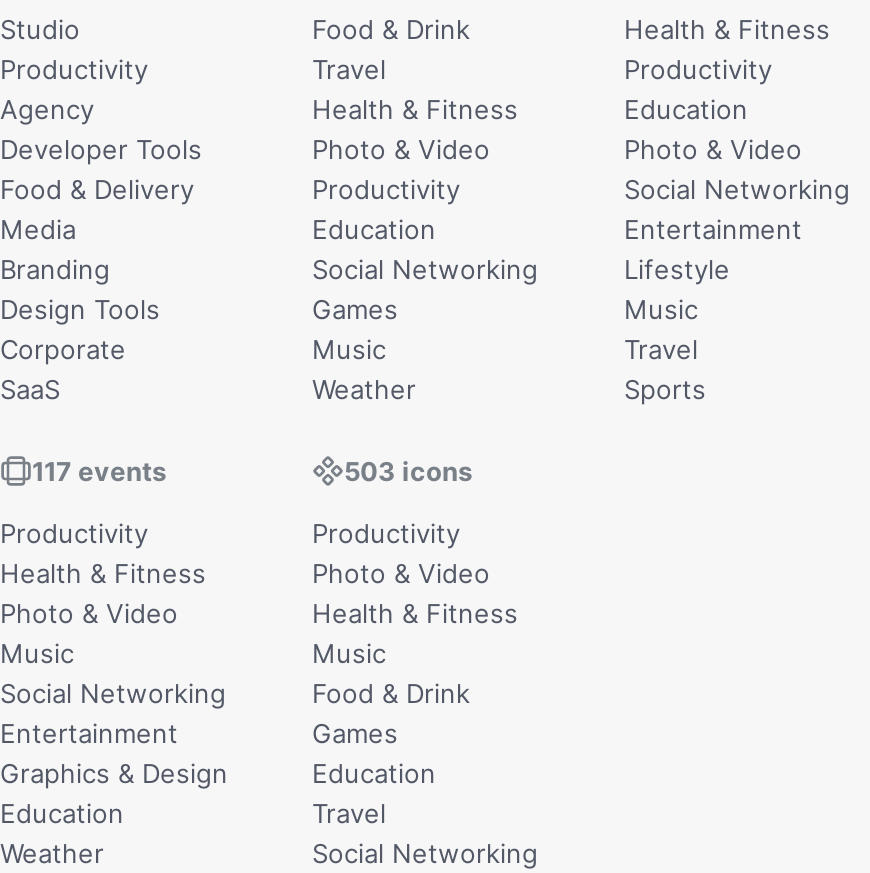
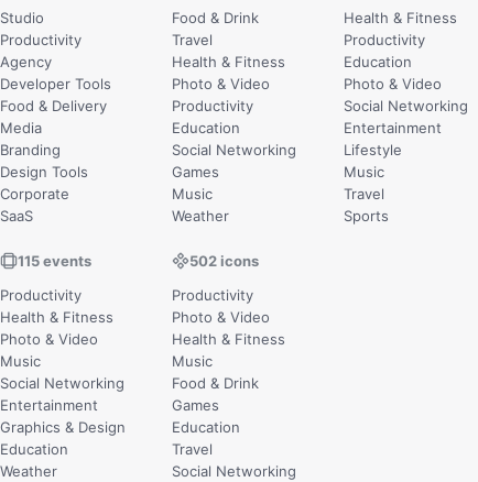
- 117 events
+ 115 events

- 503 icons
+ 502 icons
